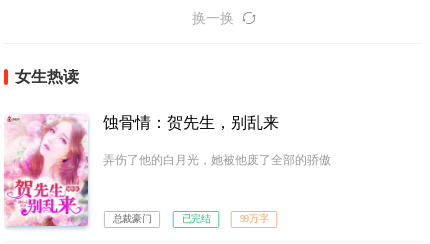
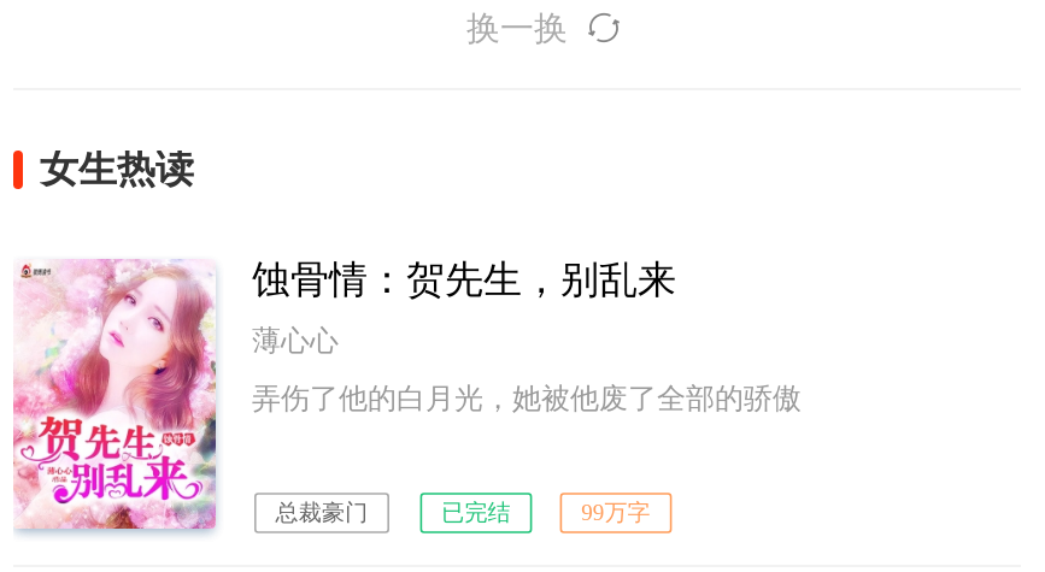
+ 薄心心
